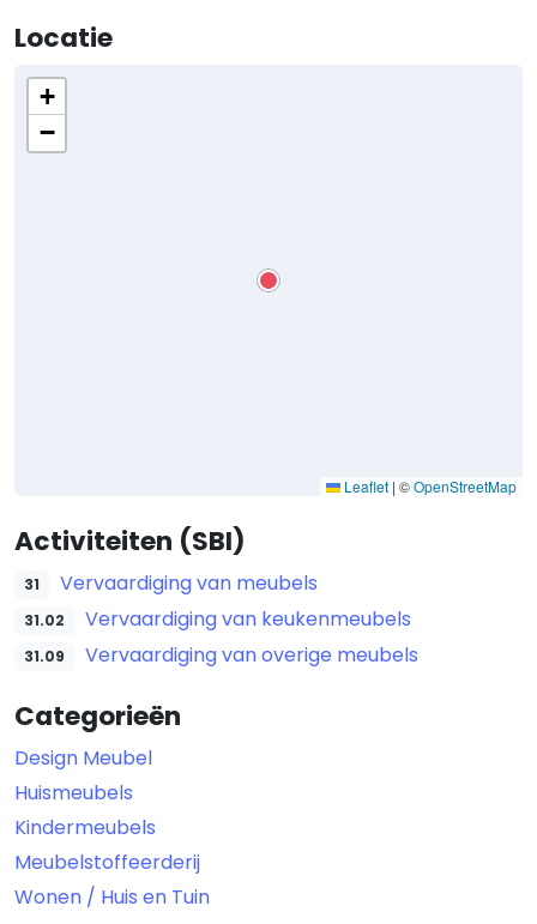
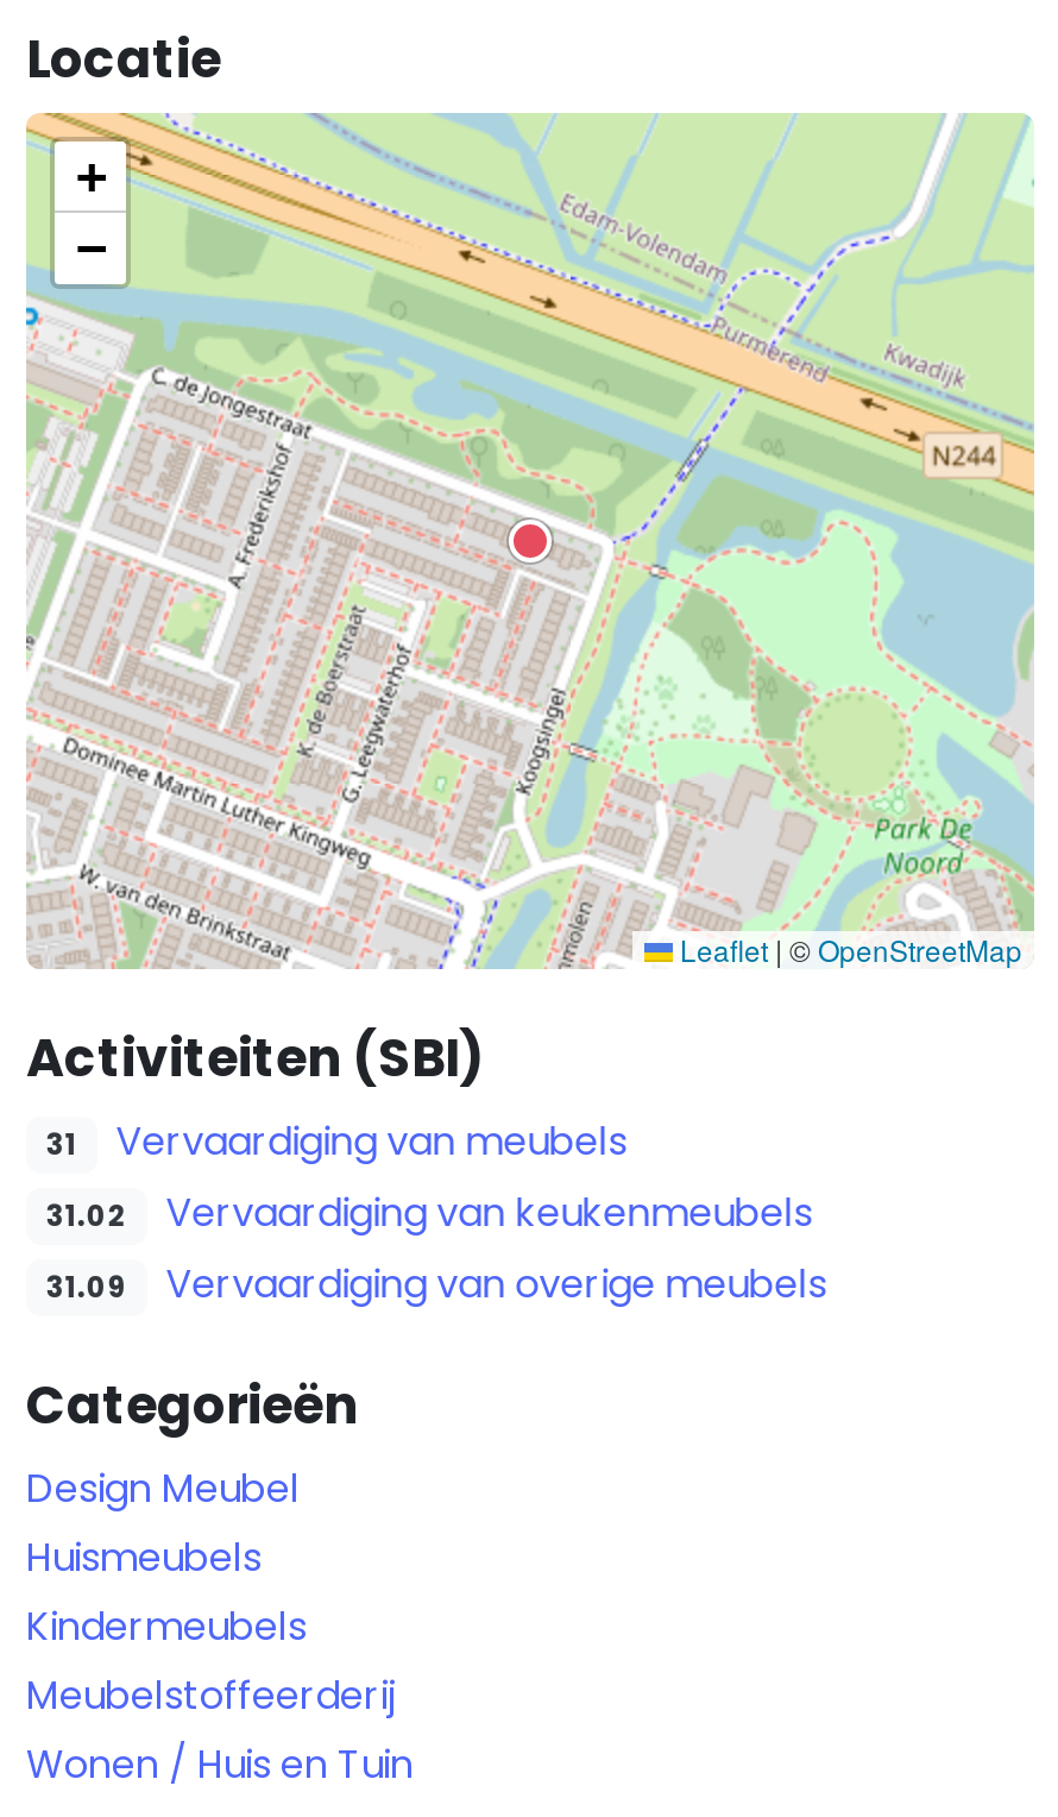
+ [image]
